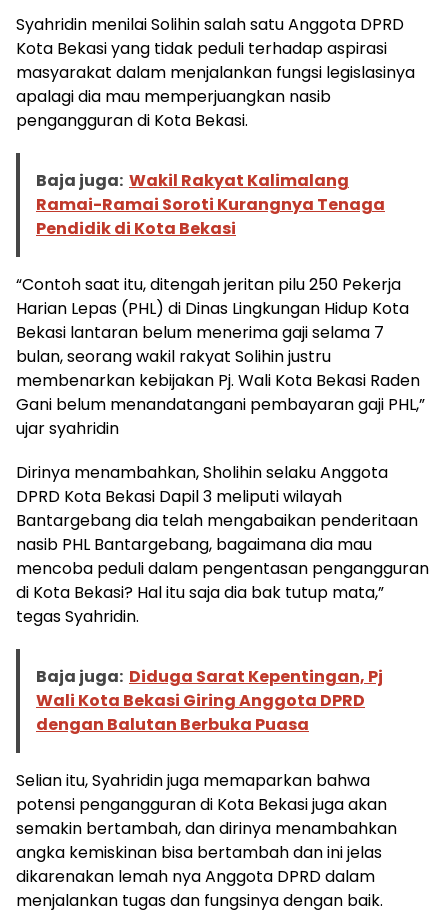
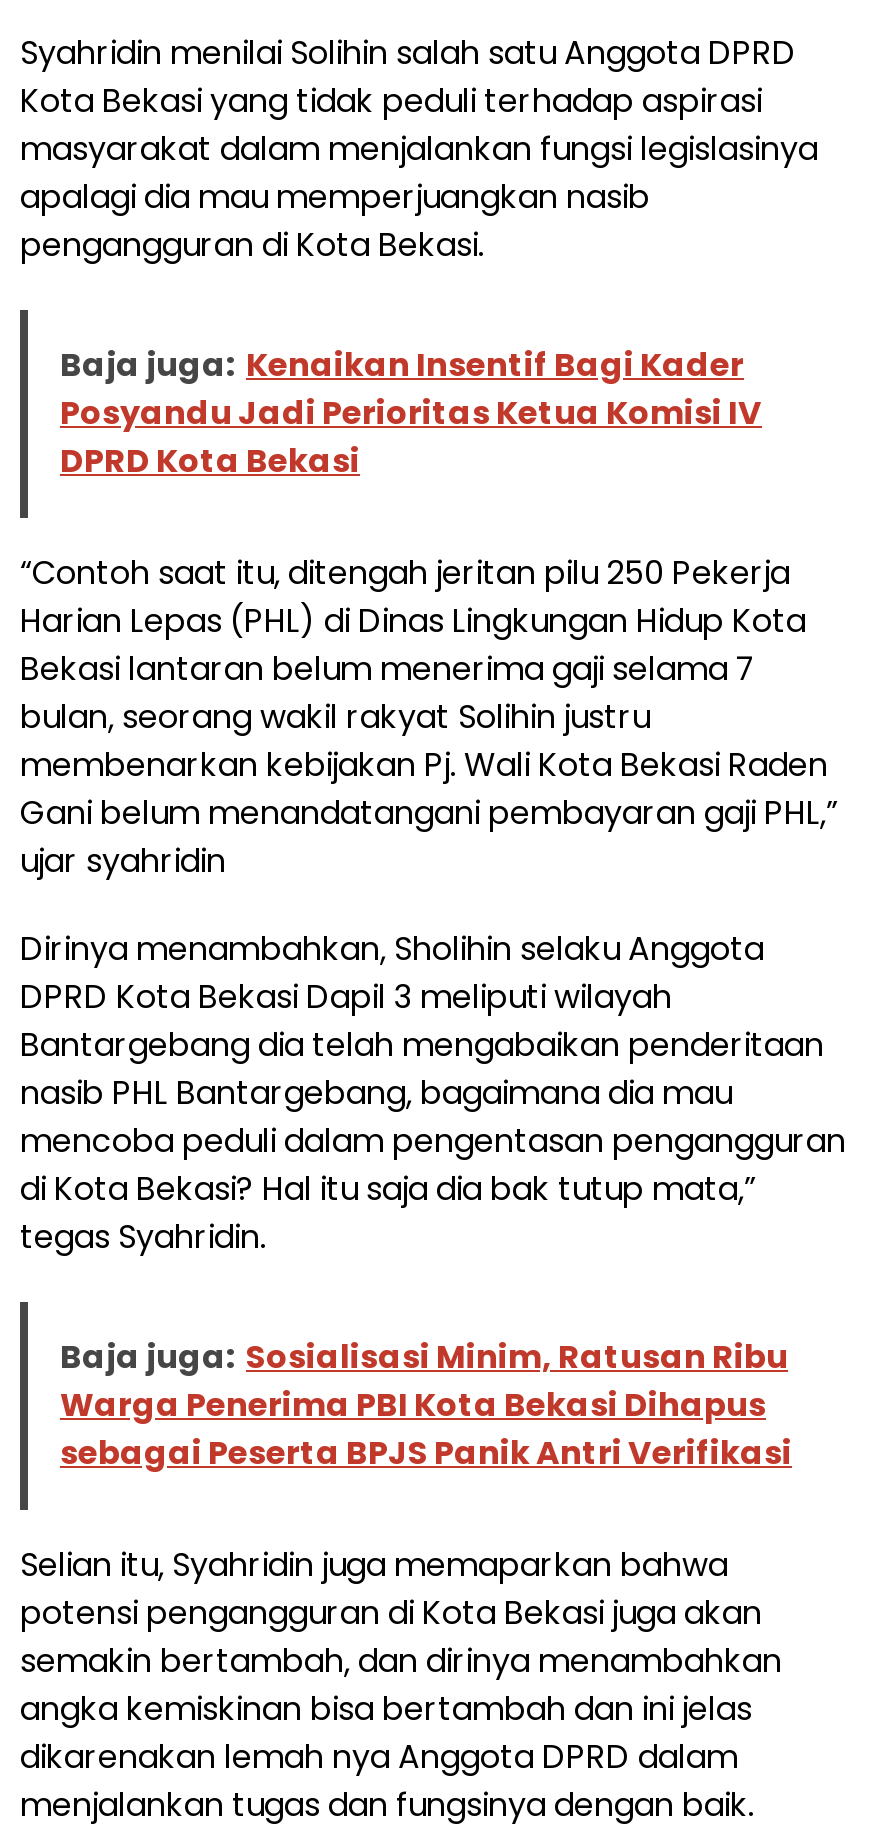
- Baja juga: Wakil Rakyat Kalimalang
- Ramai-Ramai Soroti Kurangnya Tenaga
- Pendidik di Kota Bekasi
+ Baja juga: Kenaikan Insentif Bagi Kader
+ Posyandu Jadi Perioritas Ketua Komisi IV
+ DPRD Kota Bekasi

- Baja juga: Diduga Sarat Kepentingan, Pj
- Wali Kota Bekasi Giring Anggota DPRD
- dengan Balutan Berbuka Puasa
+ Baja juga: Sosialisasi Minim, Ratusan Ribu
+ Warga Penerima PBI Kota Bekasi Dihapus
+ sebagai Peserta BPJS Panik Antri Verifikasi
